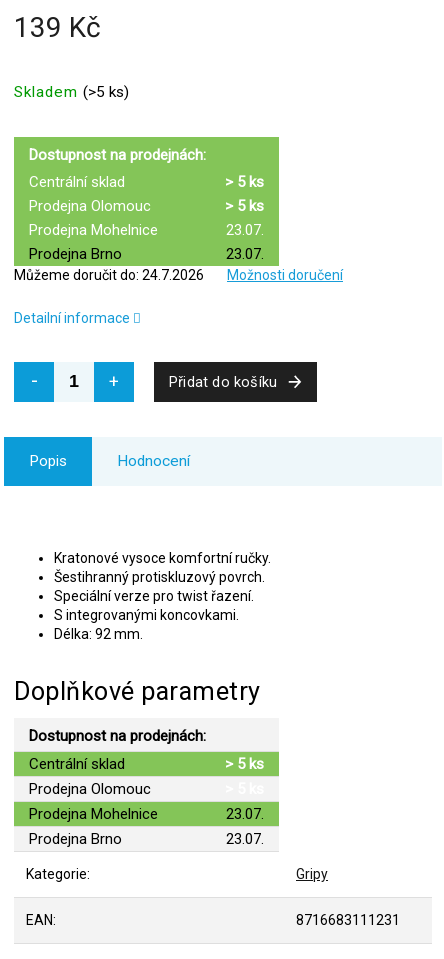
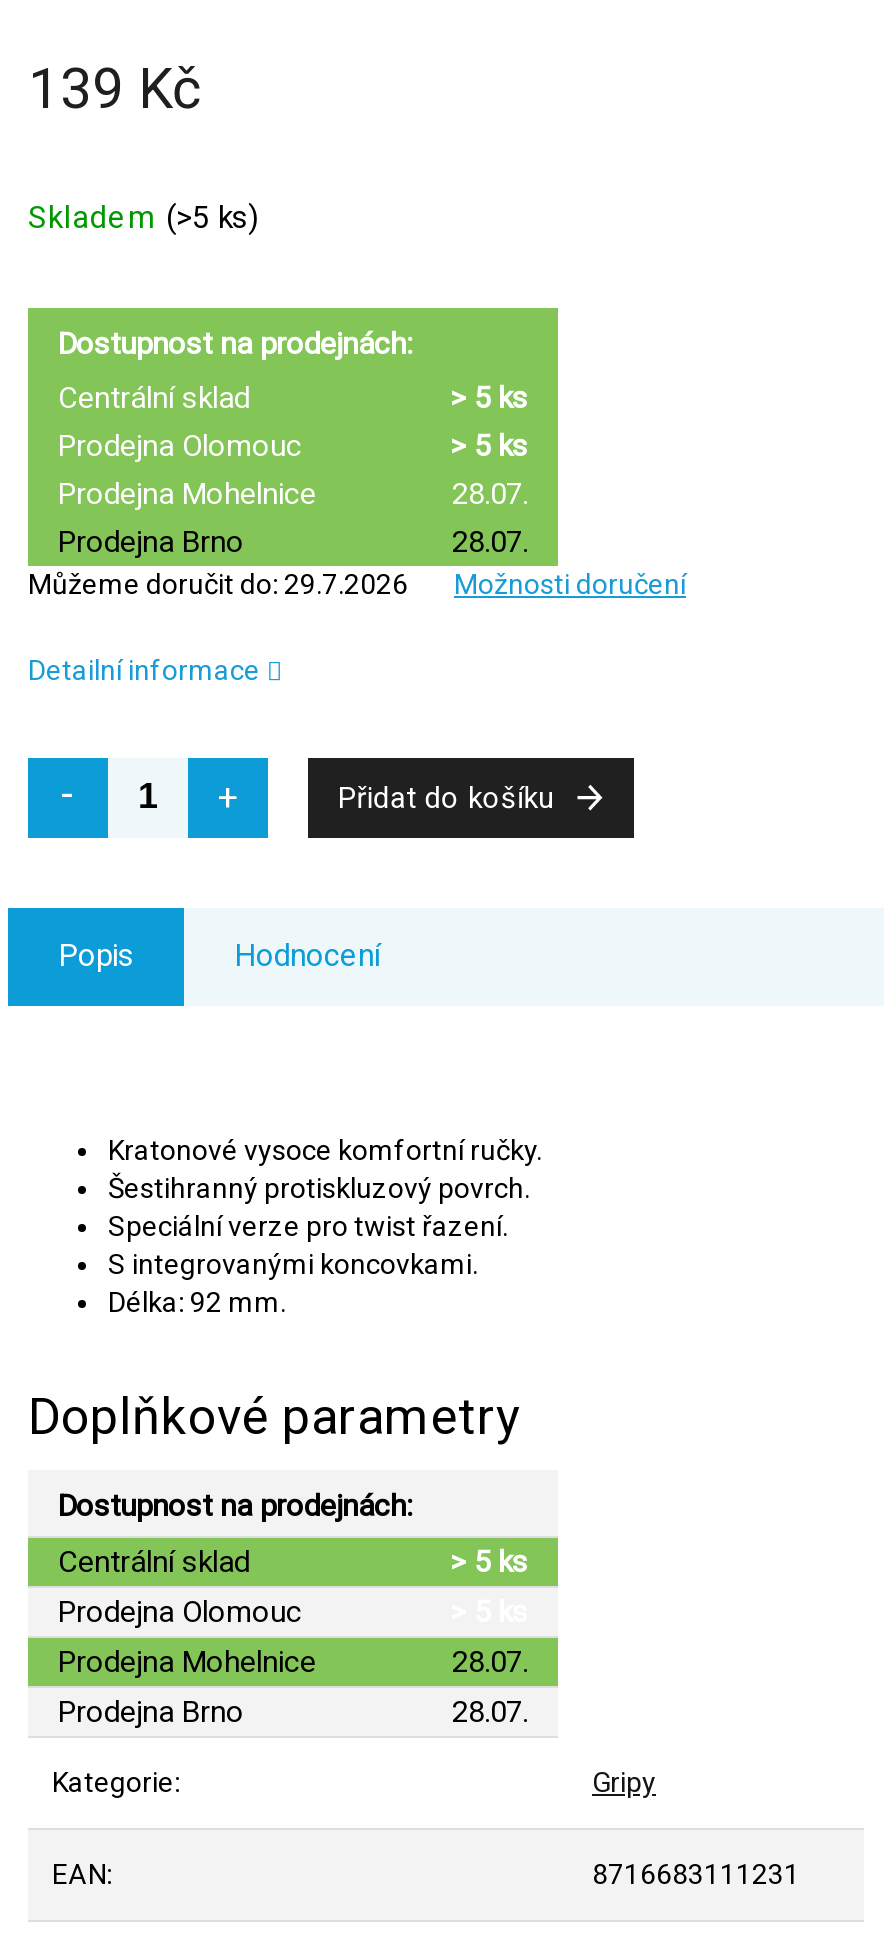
- 23.07.
+ 28.07.

- 23.07.
+ 28.07.

- Můžeme doručit do: 24.7.2026
+ Můžeme doručit do: 29.7.2026

- 23.07.
+ 28.07.

- 23.07.
+ 28.07.
